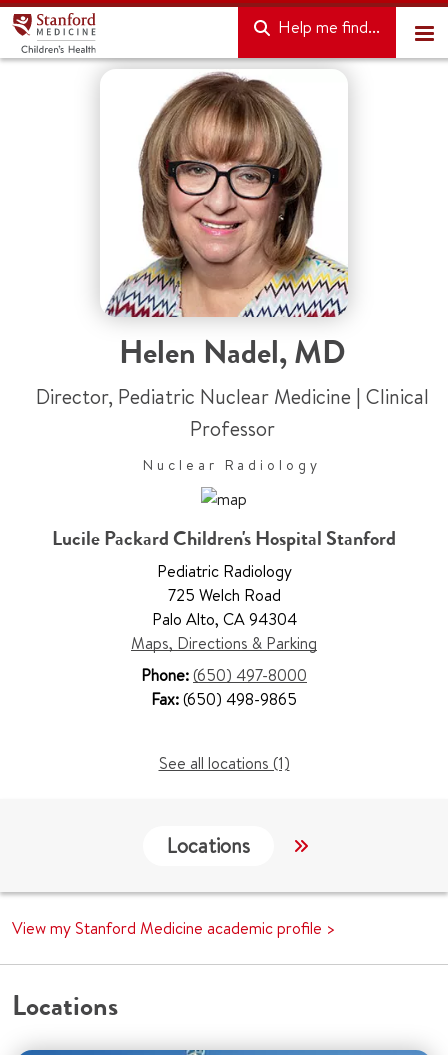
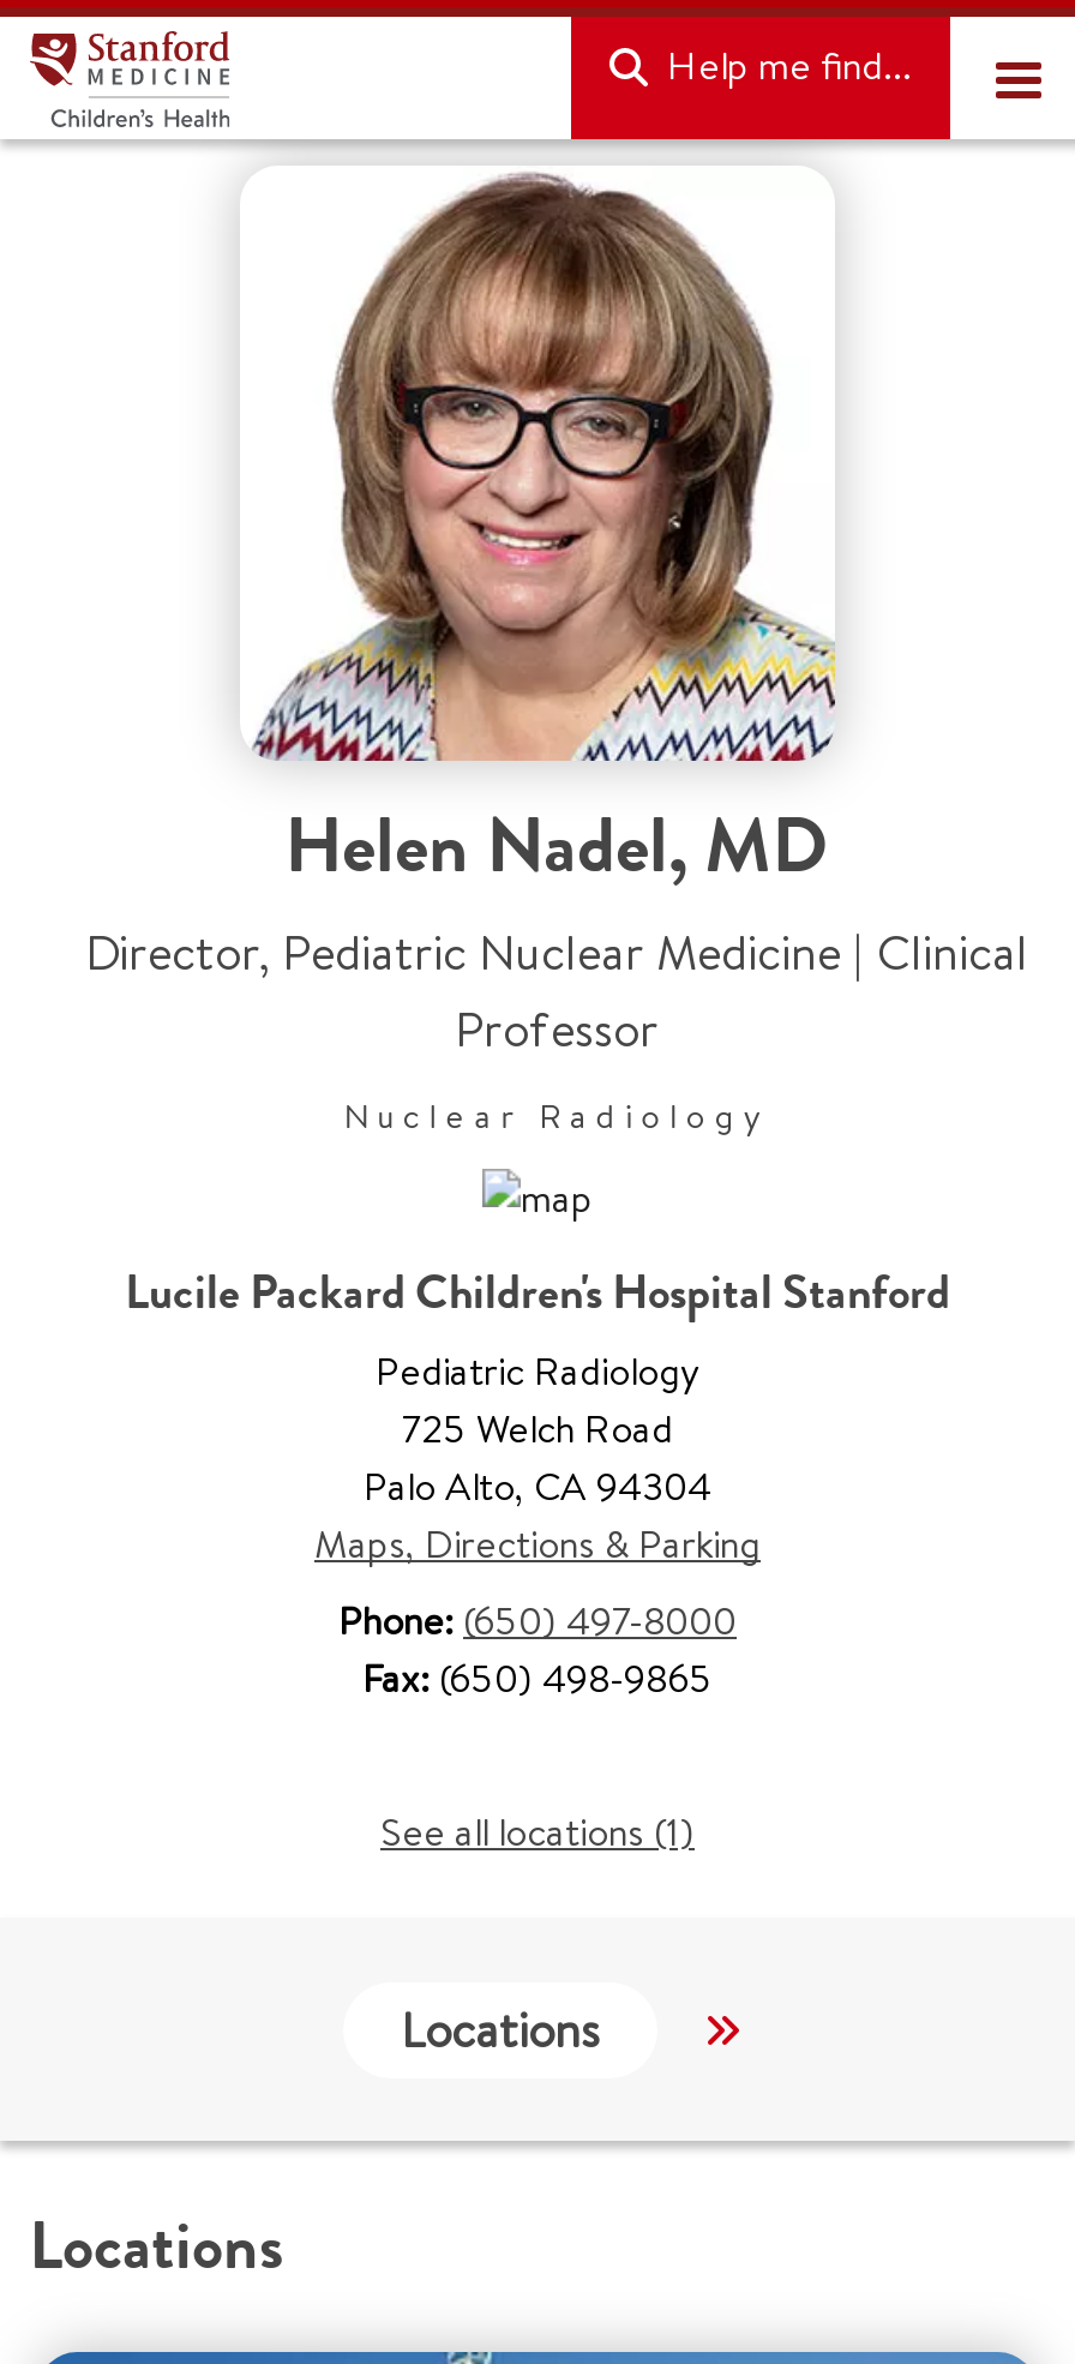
- View my Stanford Medicine academic profile >
